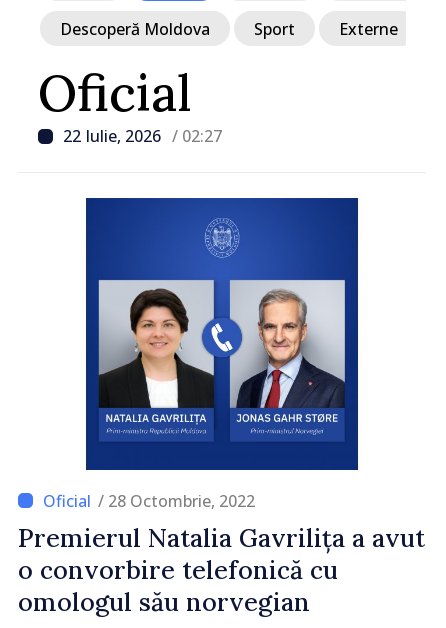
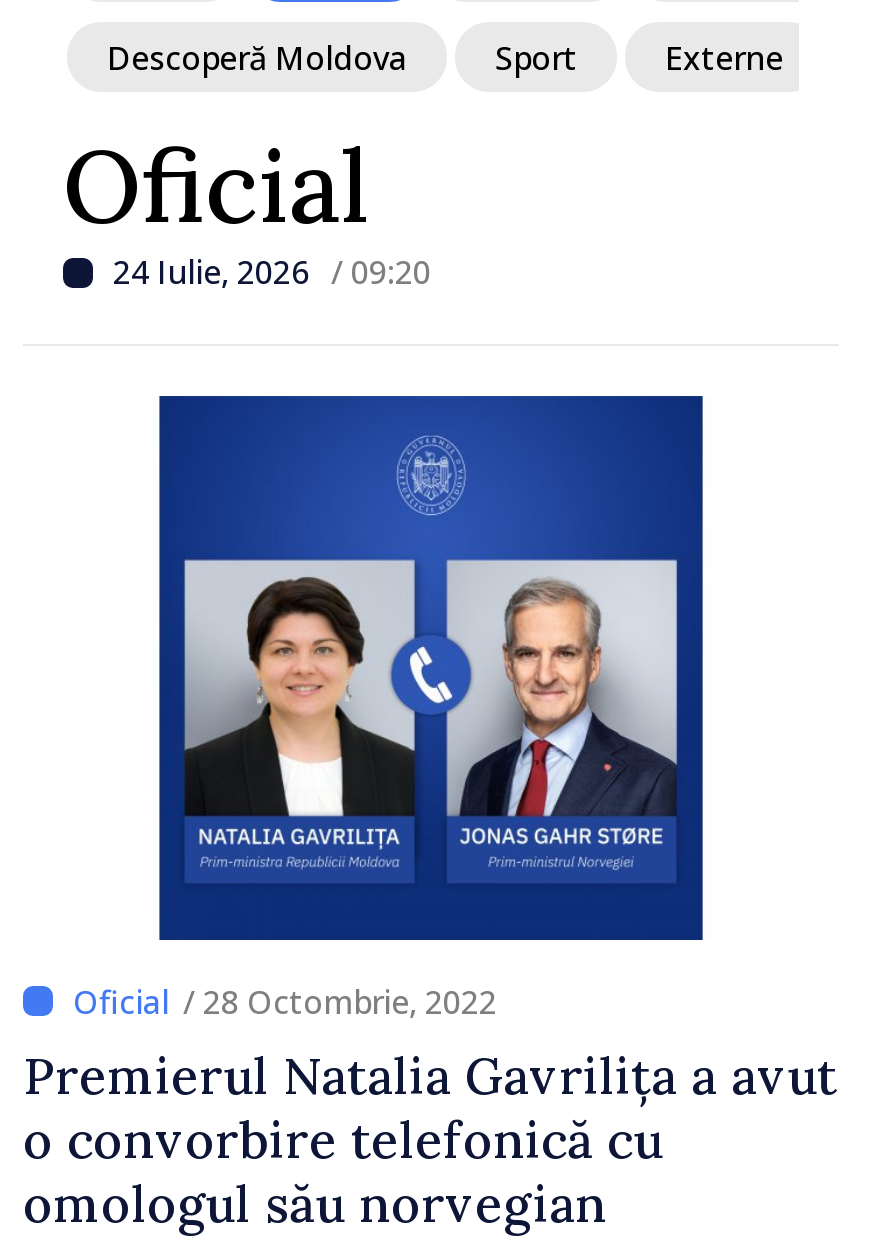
- 22 Iulie, 2026 / 02:27
+ 24 Iulie, 2026 / 09:20
